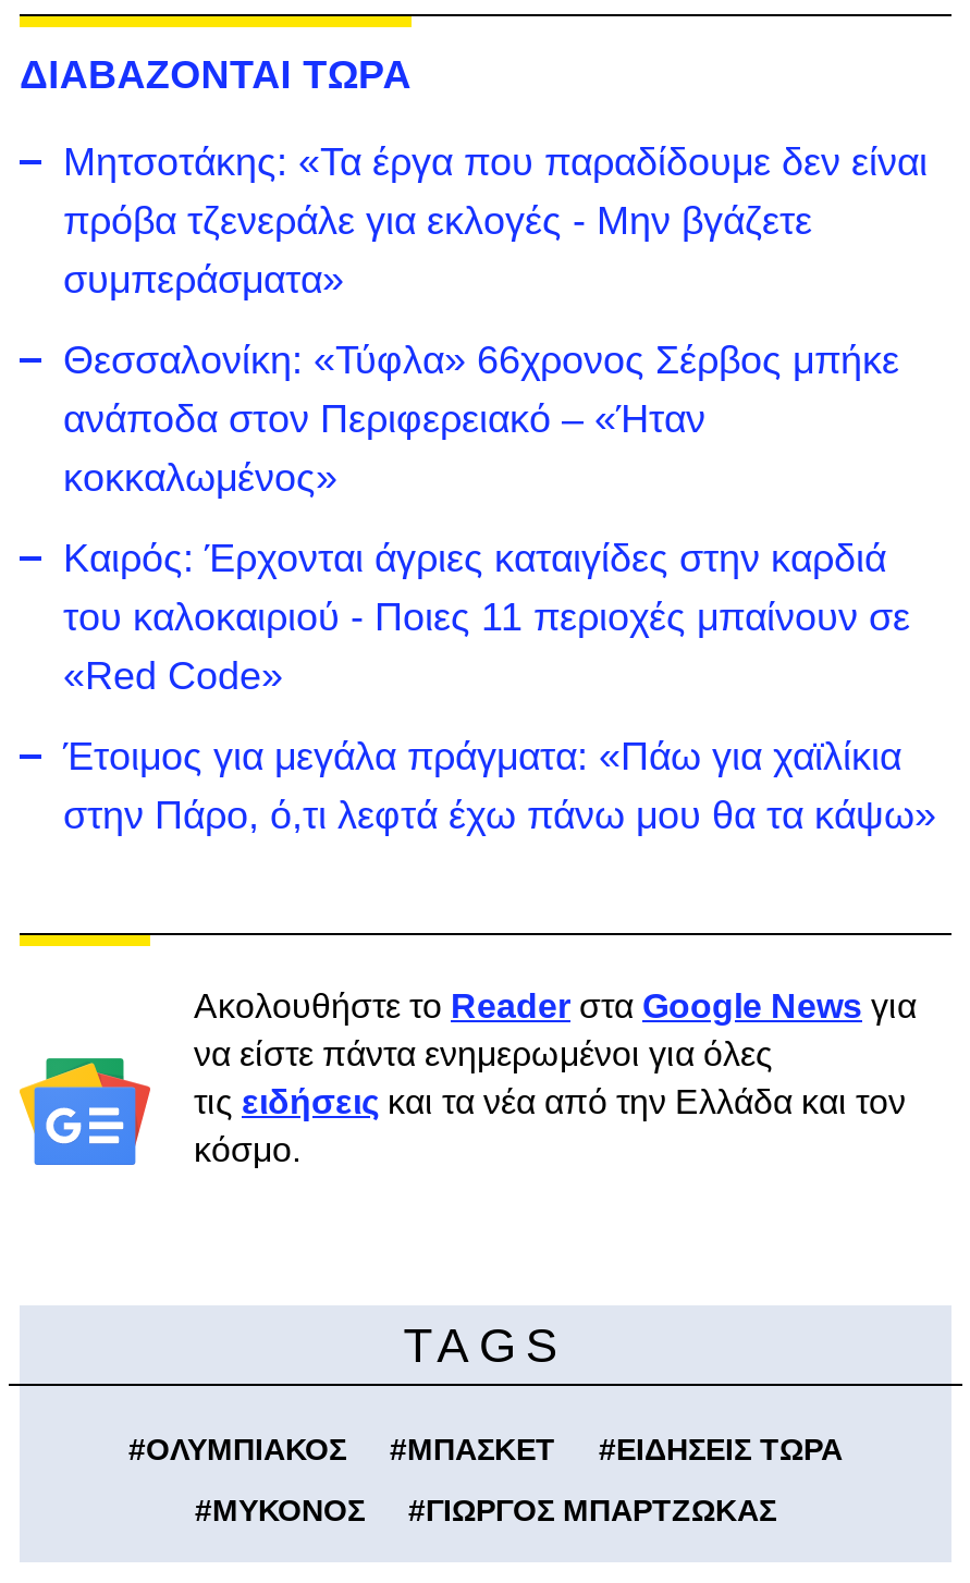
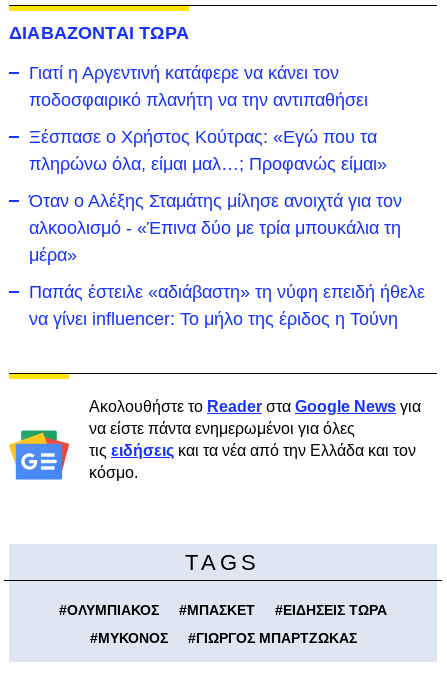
- Μητσοτάκης: «Τα έργα που παραδίδουμε δεν είναι
- πρόβα τζενεράλε για εκλογές - Μην βγάζετε
- συμπεράσματα»
+ Γιατί η Αργεντινή κατάφερε να κάνει τον
+ ποδοσφαιρικό πλανήτη να την αντιπαθήσει

- Θεσσαλονίκη: «Τύφλα» 66χρονος Σέρβος μπήκε
- ανάποδα στον Περιφερειακό – «Ήταν
- κοκκαλωμένος»
+ Ξέσπασε ο Χρήστος Κούτρας: «Εγώ που τα
+ πληρώνω όλα, είμαι μαλ…; Προφανώς είμαι»

- Καιρός: Έρχονται άγριες καταιγίδες στην καρδιά
- του καλοκαιριού - Ποιες 11 περιοχές μπαίνουν σε
- «Red Code»
+ Όταν ο Αλέξης Σταμάτης μίλησε ανοιχτά για τον
+ αλκοολισμό - «Έπινα δύο με τρία μπουκάλια τη
+ μέρα»

- Έτοιμος για μεγάλα πράγματα: «Πάω για χαϊλίκια
- στην Πάρο, ό,τι λεφτά έχω πάνω μου θα τα κάψω»
+ Παπάς έστειλε «αδιάβαστη» τη νύφη επειδή ήθελε
+ να γίνει influencer: Το μήλο της έριδος η Τούνη
